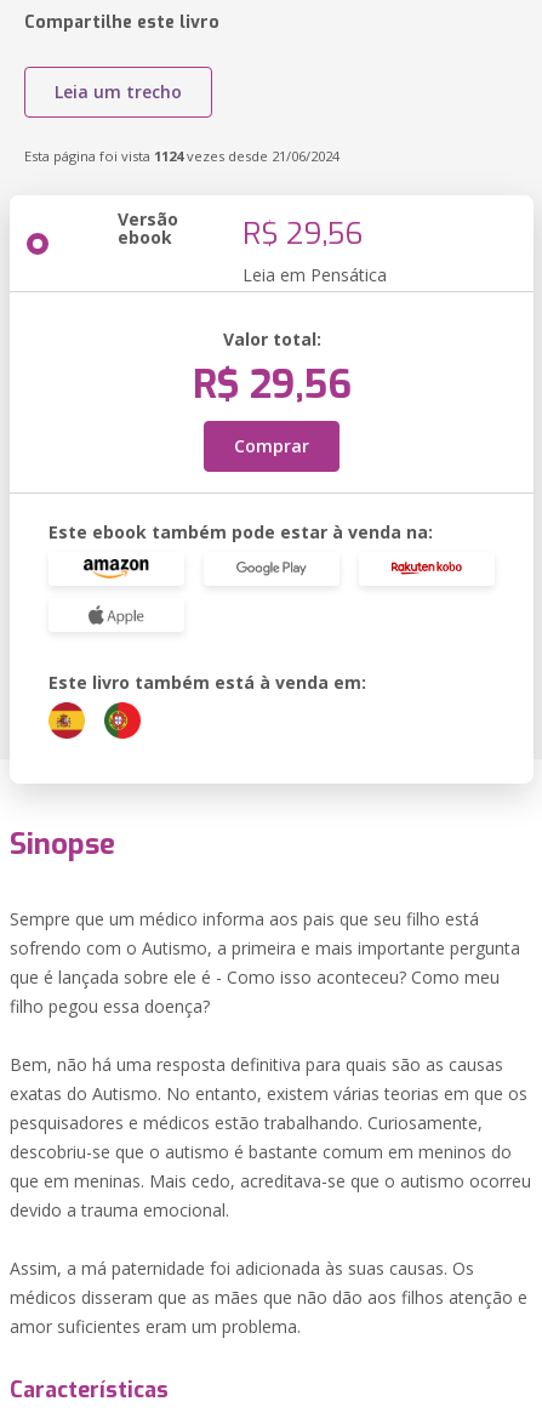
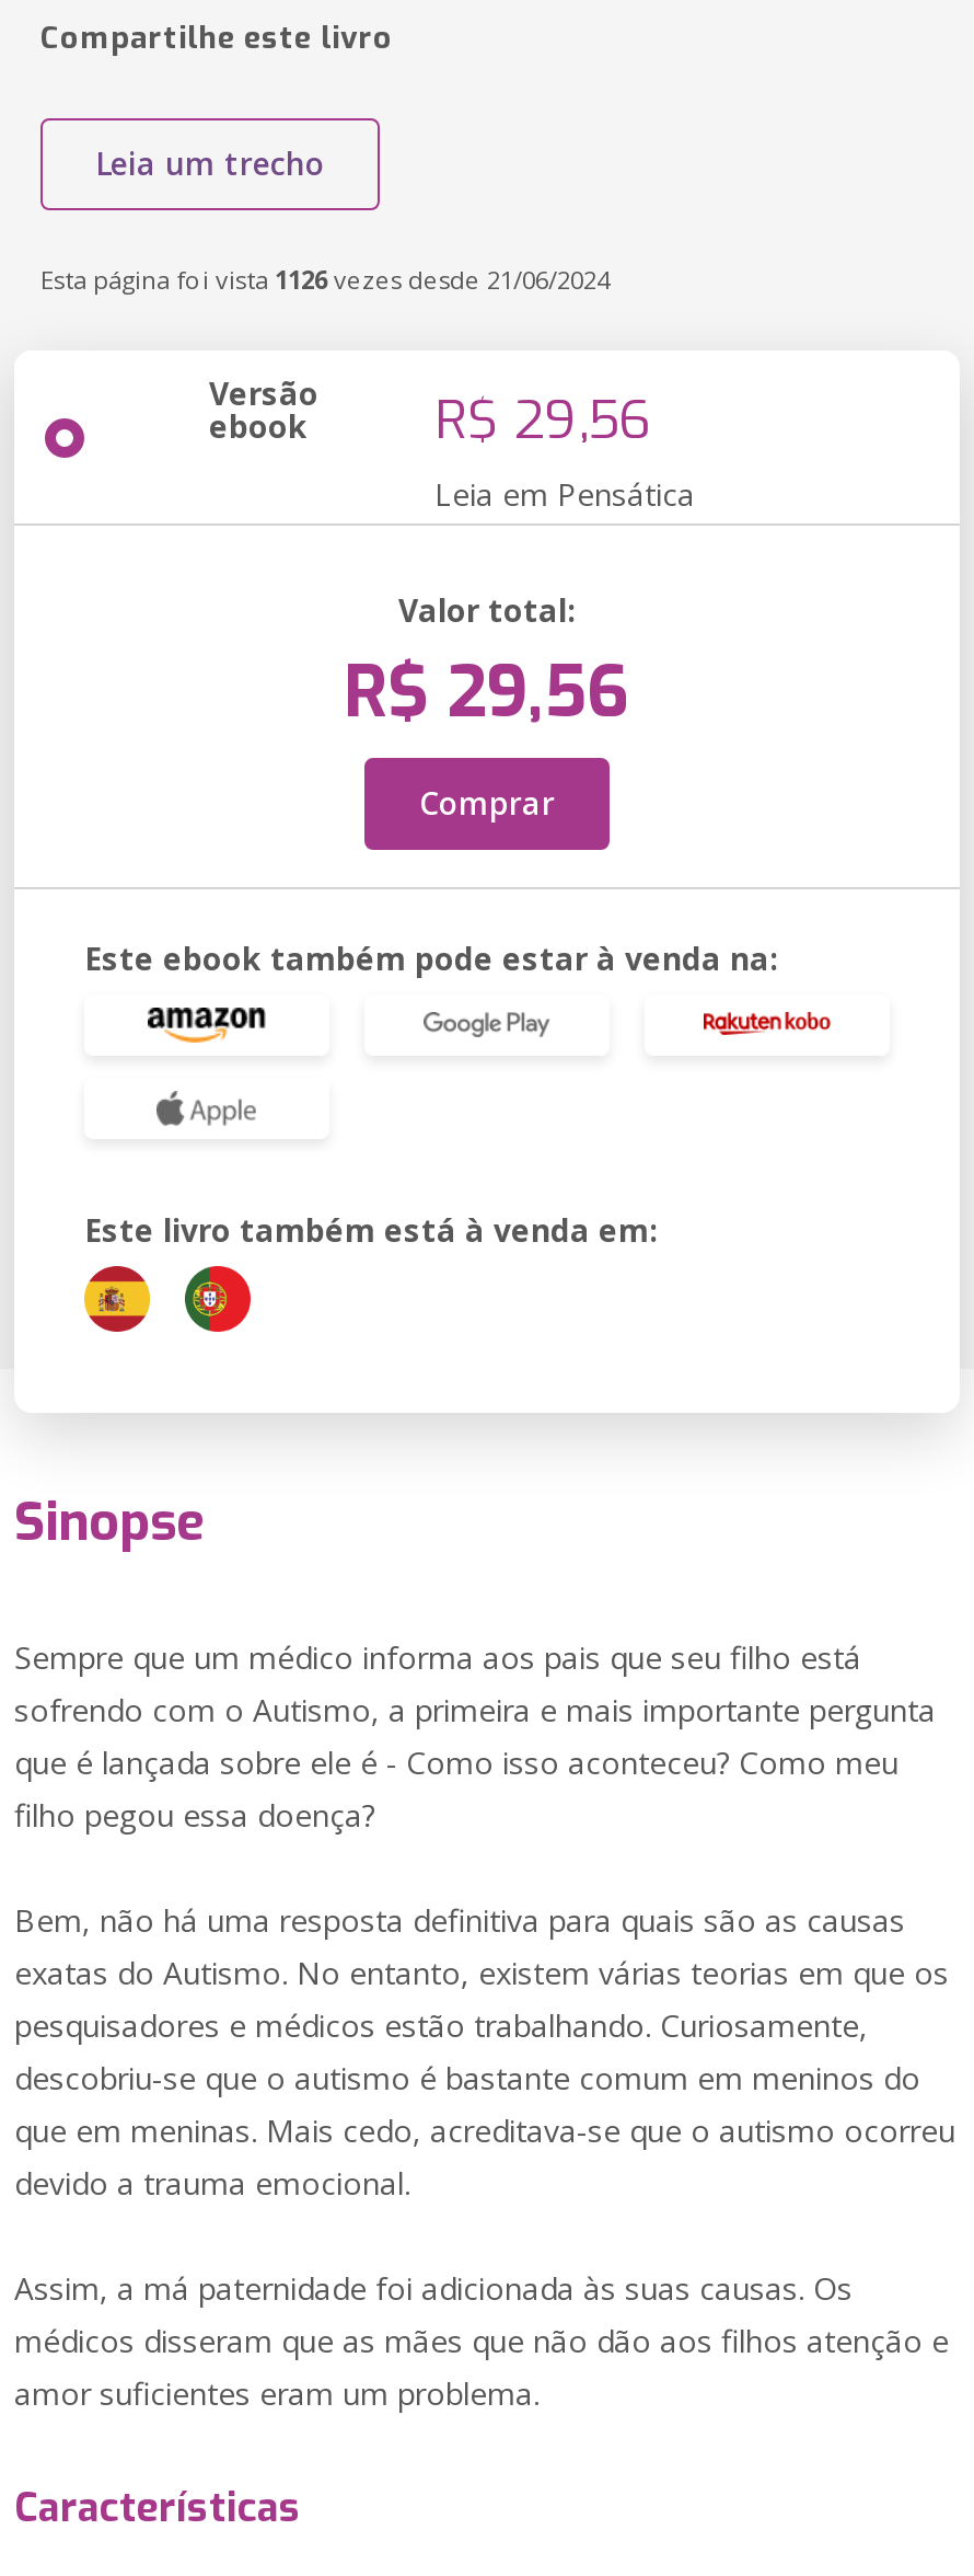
- Esta página foi vista 1124vezes desde 21/06/2024
+ Esta página foi vista 1126vezes desde 21/06/2024
